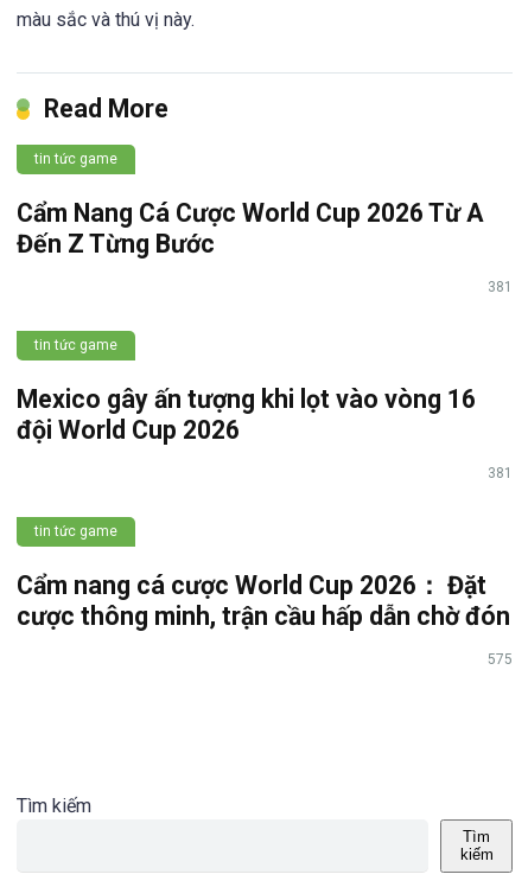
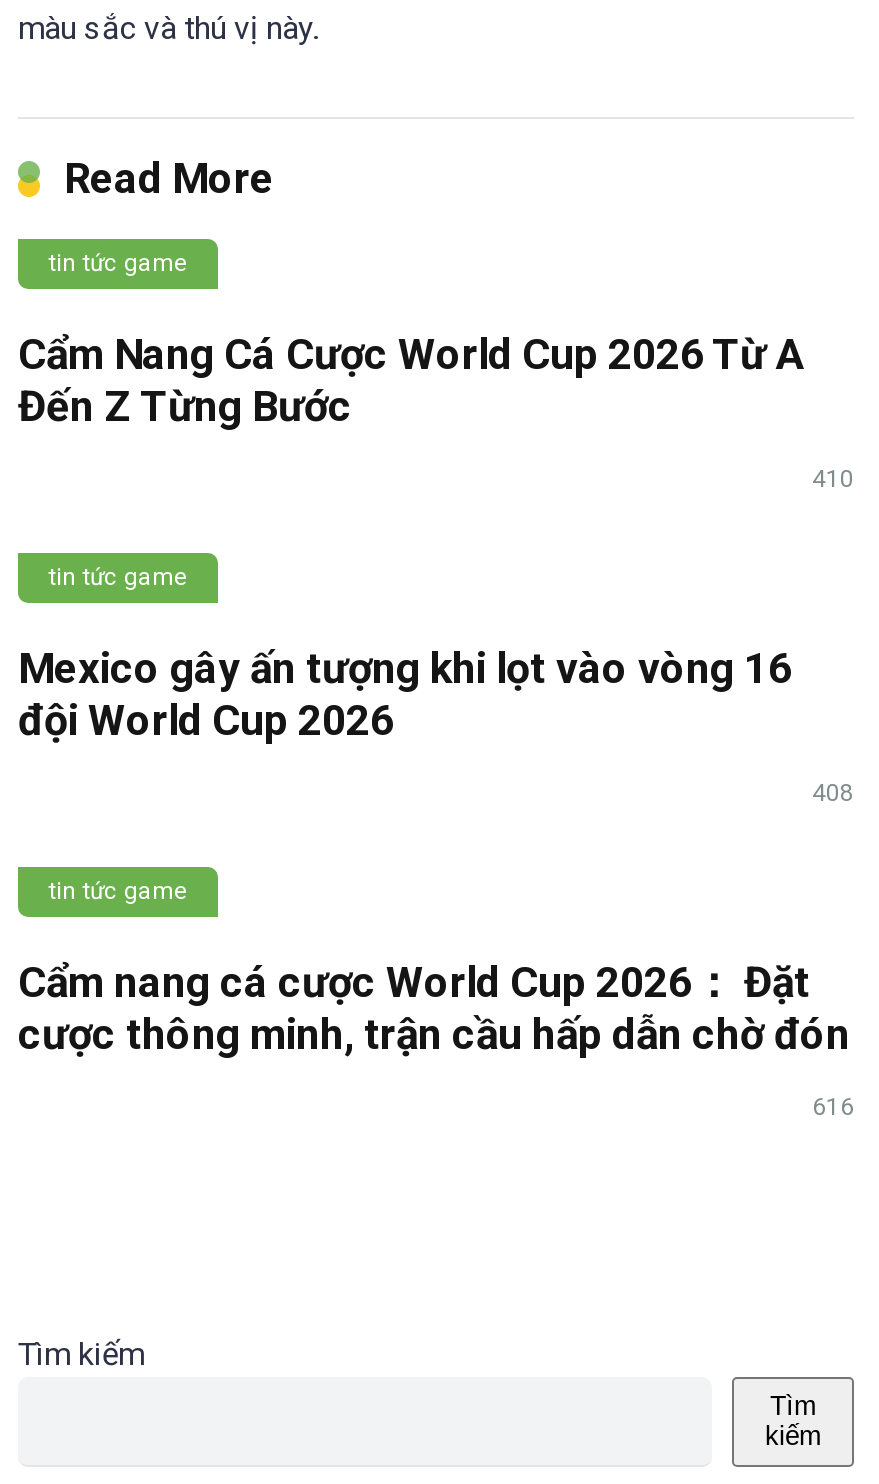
- 381
+ 410

- 381
+ 408

- 575
+ 616
